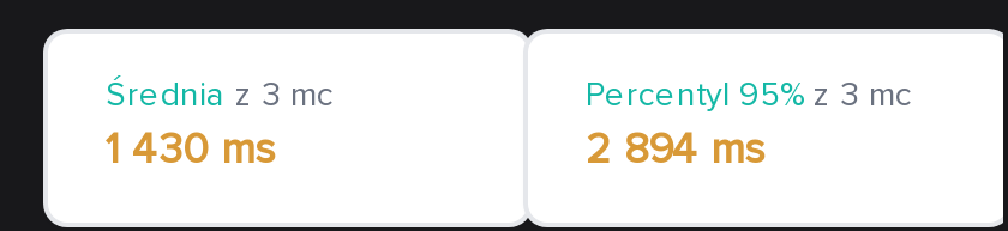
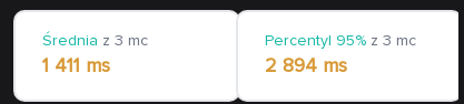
- 1 430 ms
+ 1 411 ms
